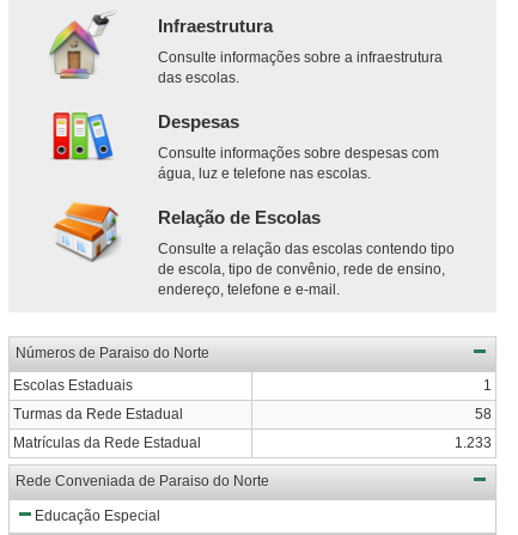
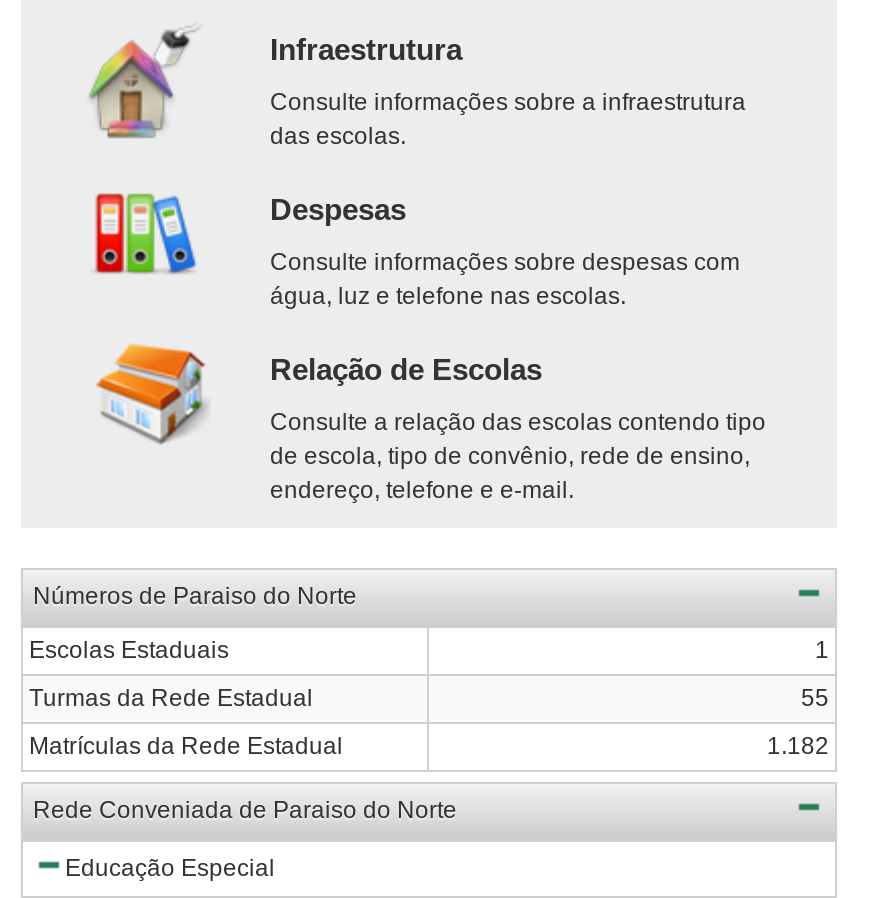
- 58
+ 55

- 1.233
+ 1.182
